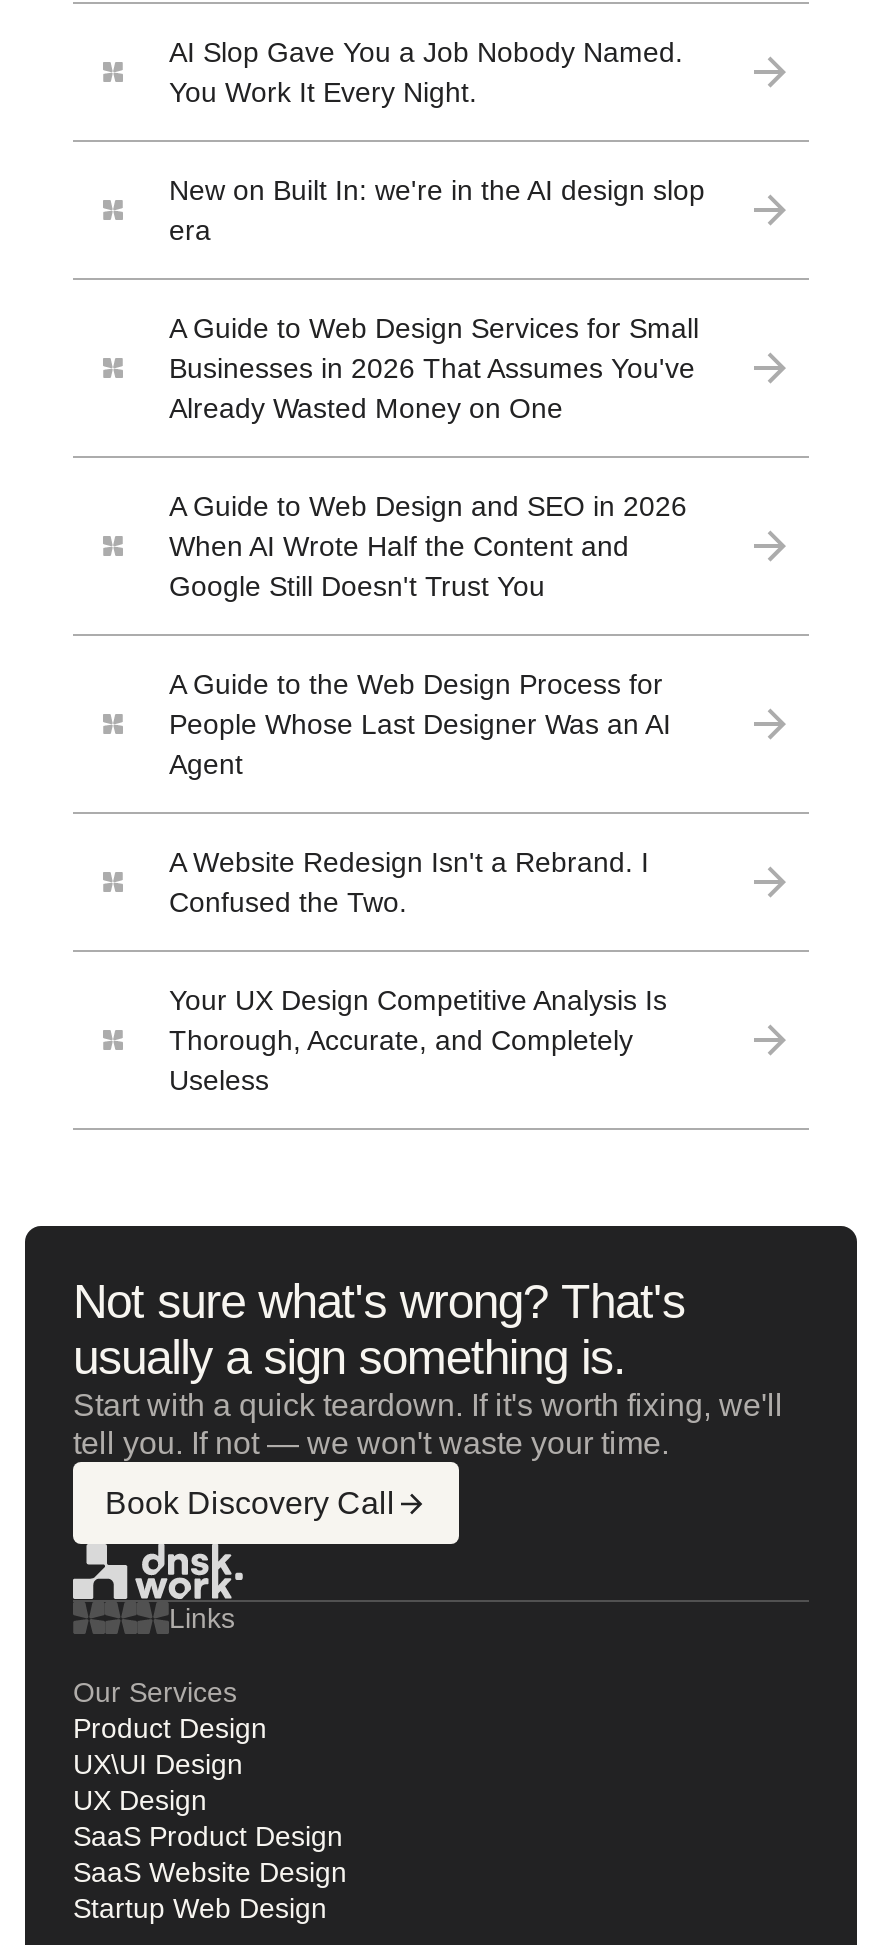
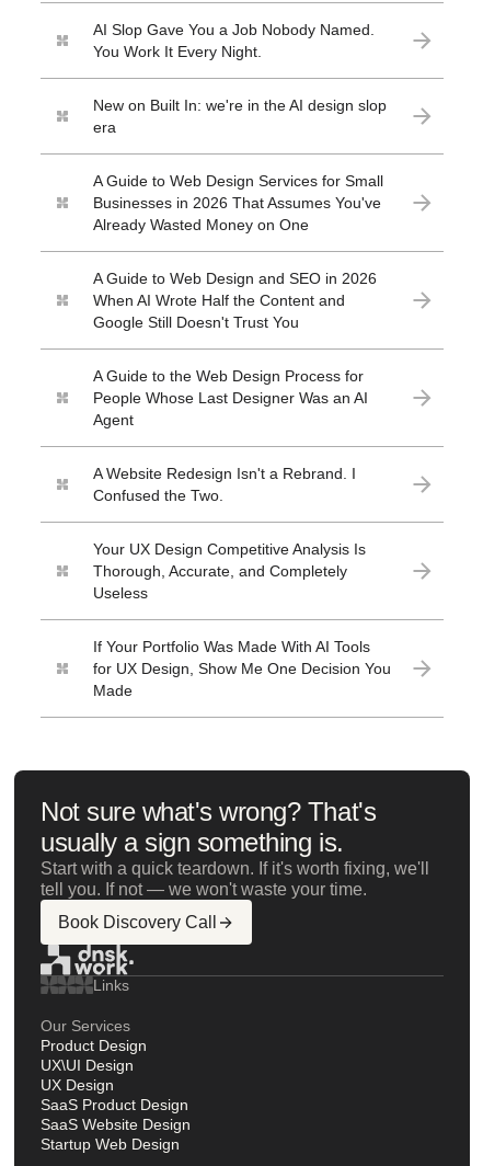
+ If Your Portfolio Was Made With AI Tools
+ for UX Design, Show Me One Decision You
+ Made
